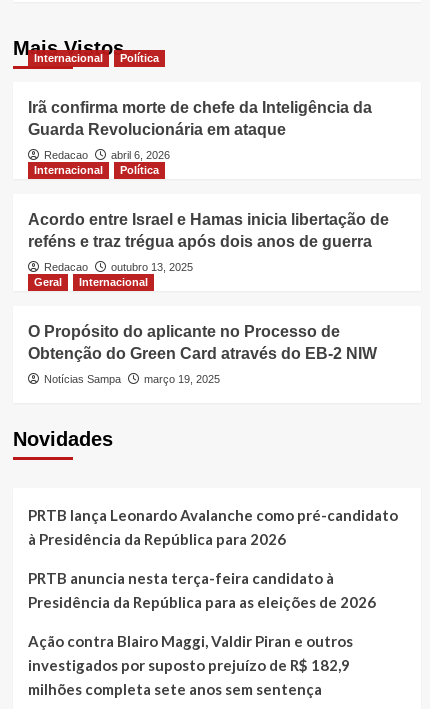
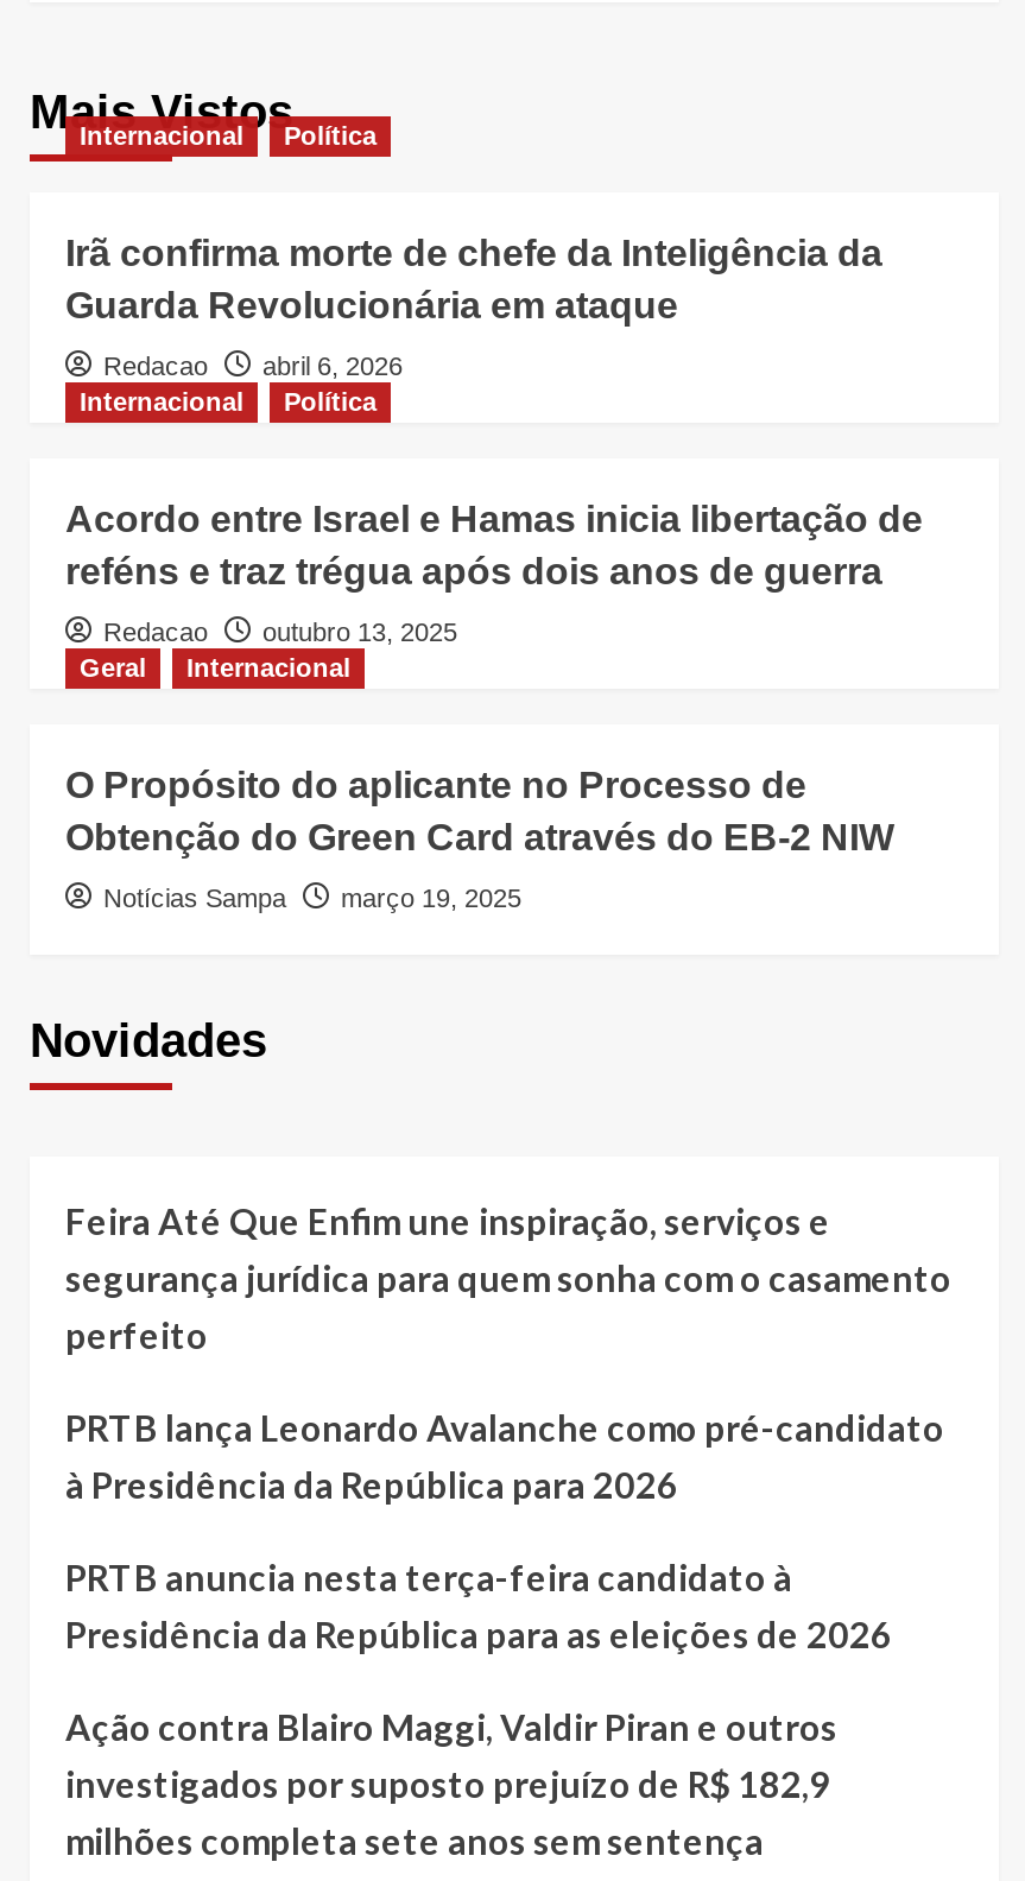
+ Feira Até Que Enfim une inspiração, serviços e
+ segurança jurídica para quem sonha com o casamento
+ perfeito
